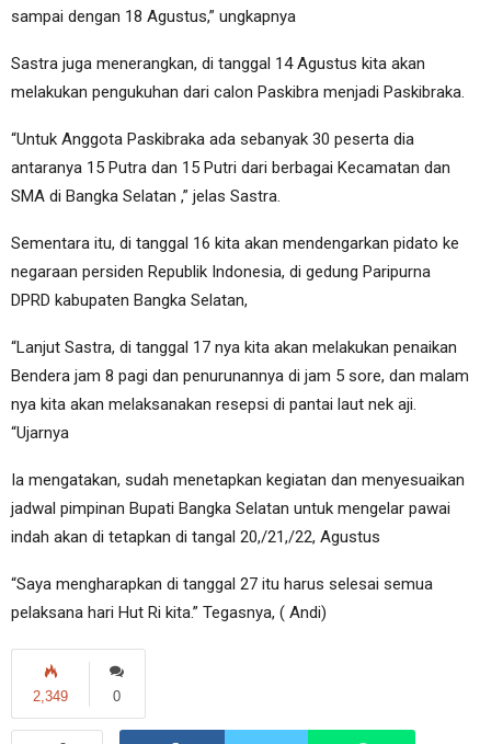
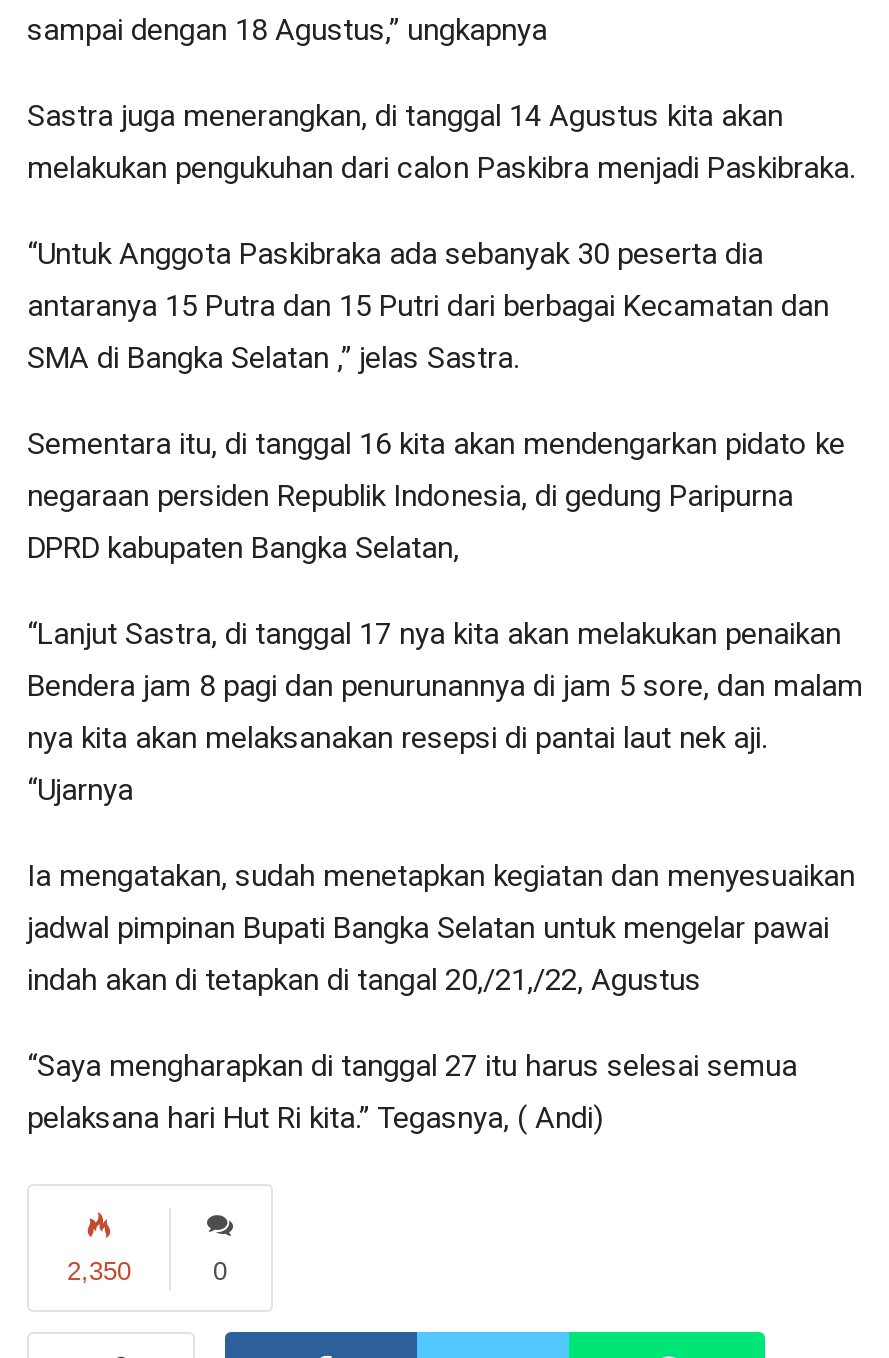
- 2,349
+ 2,350
